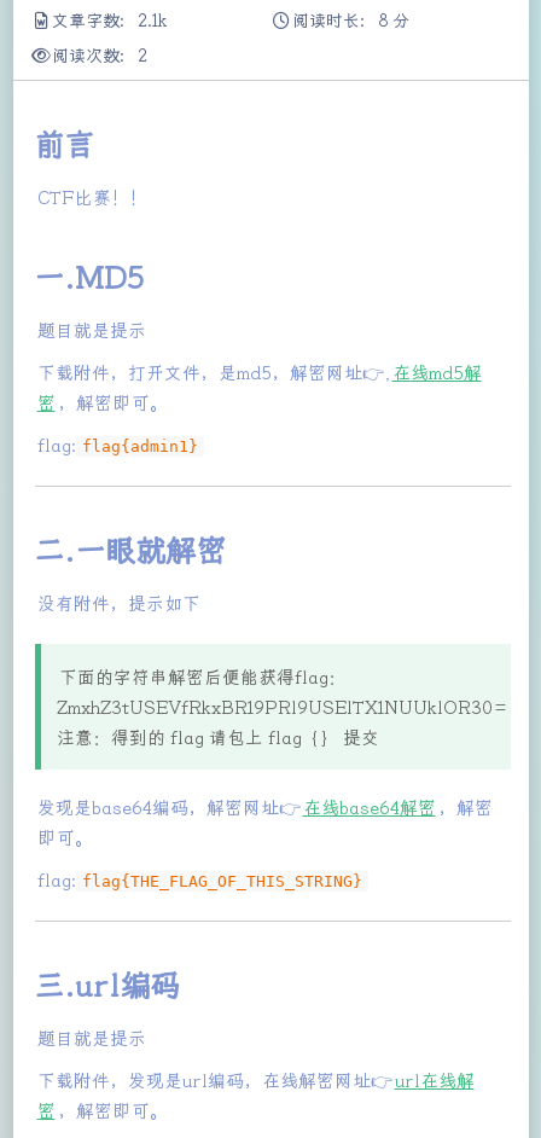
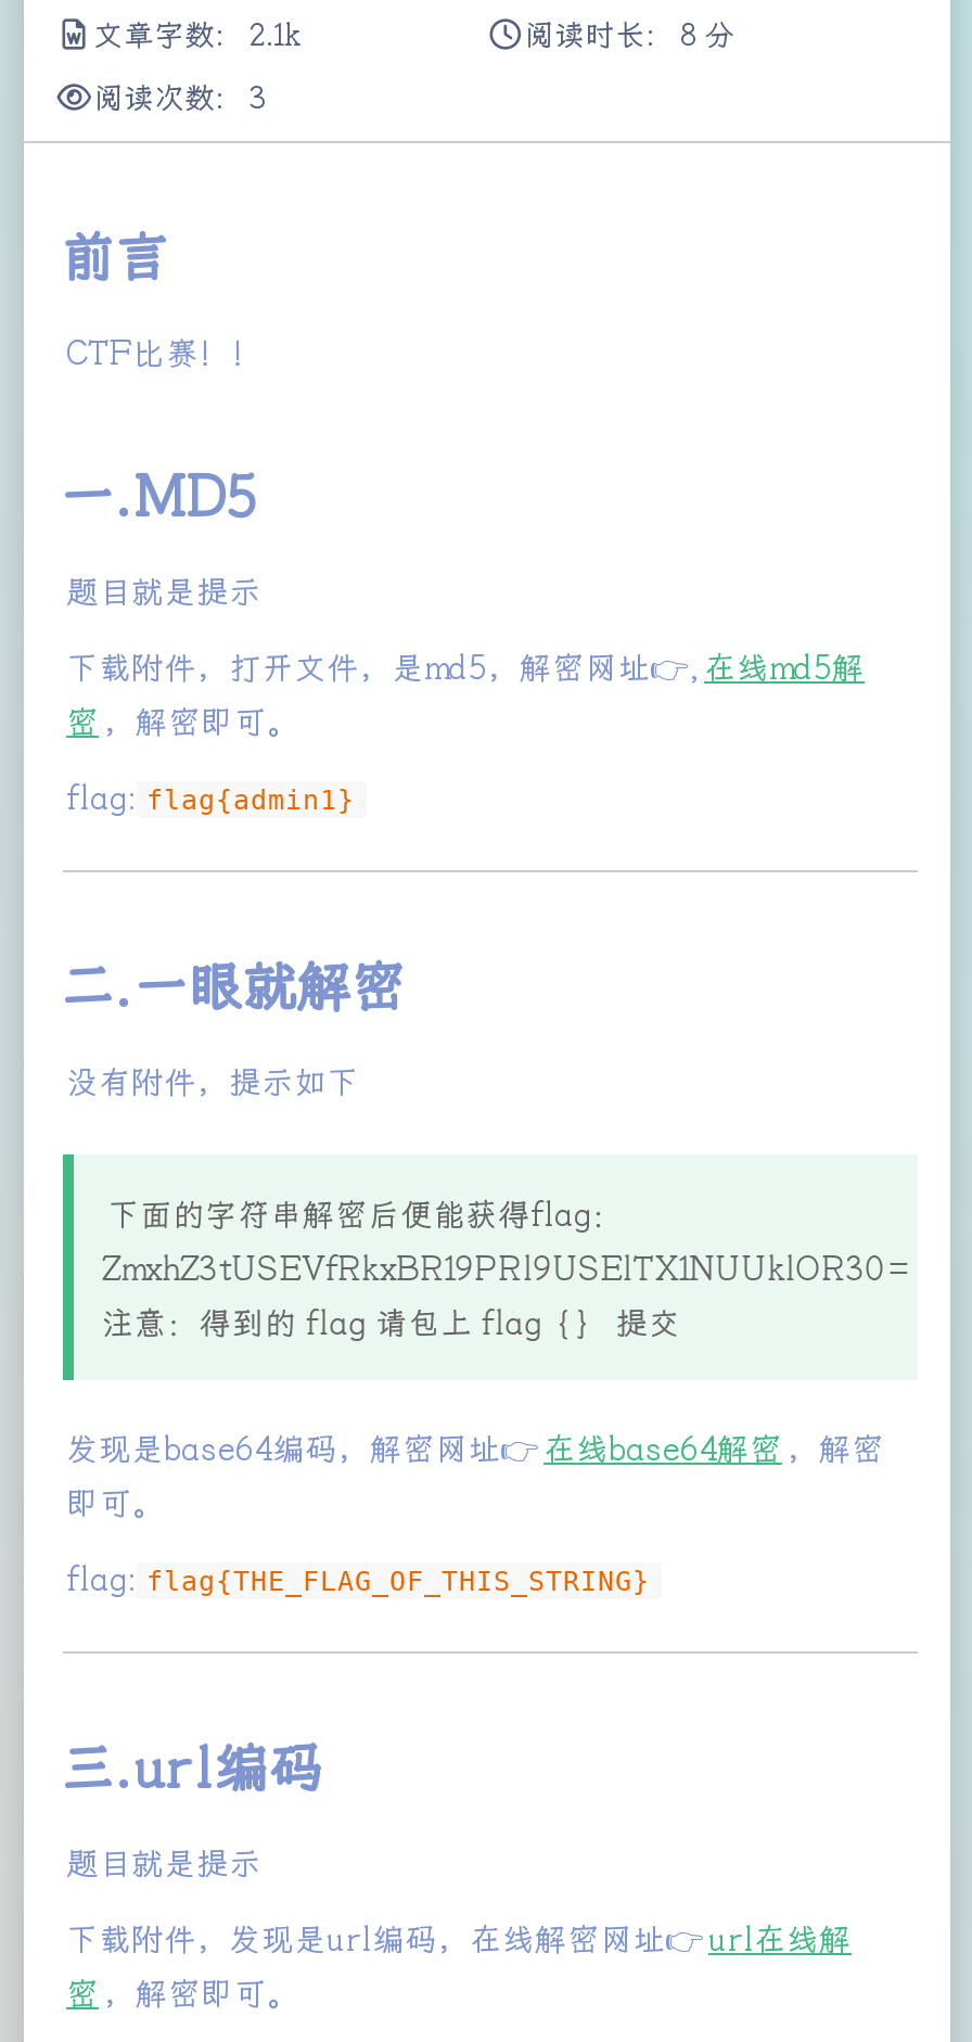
- 阅读次数: 2
+ 阅读次数: 3
